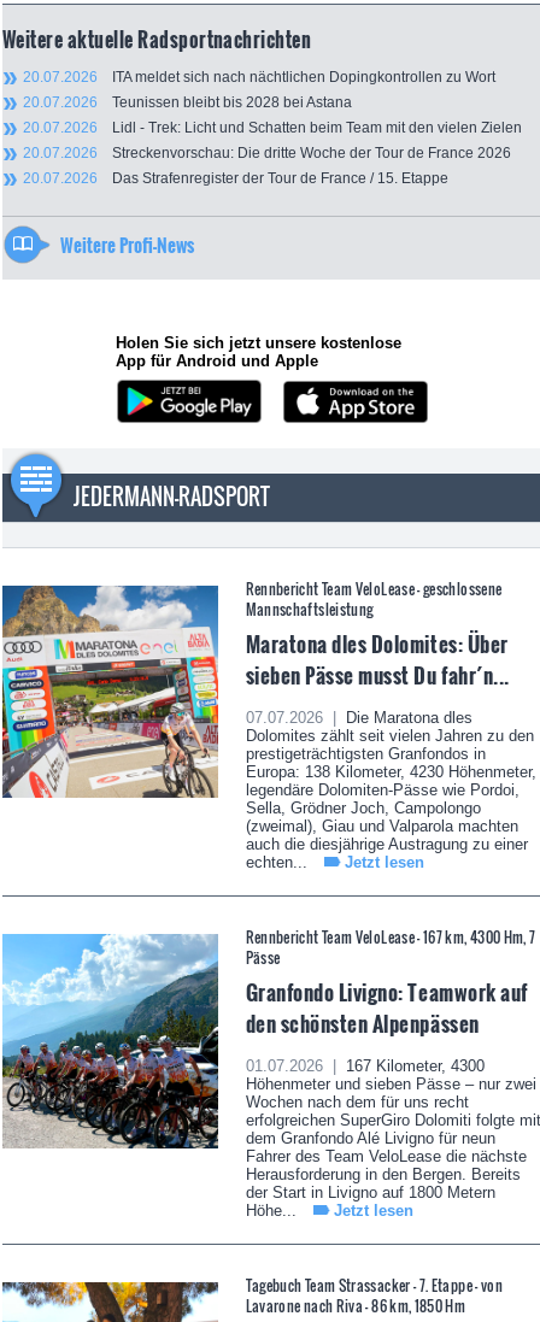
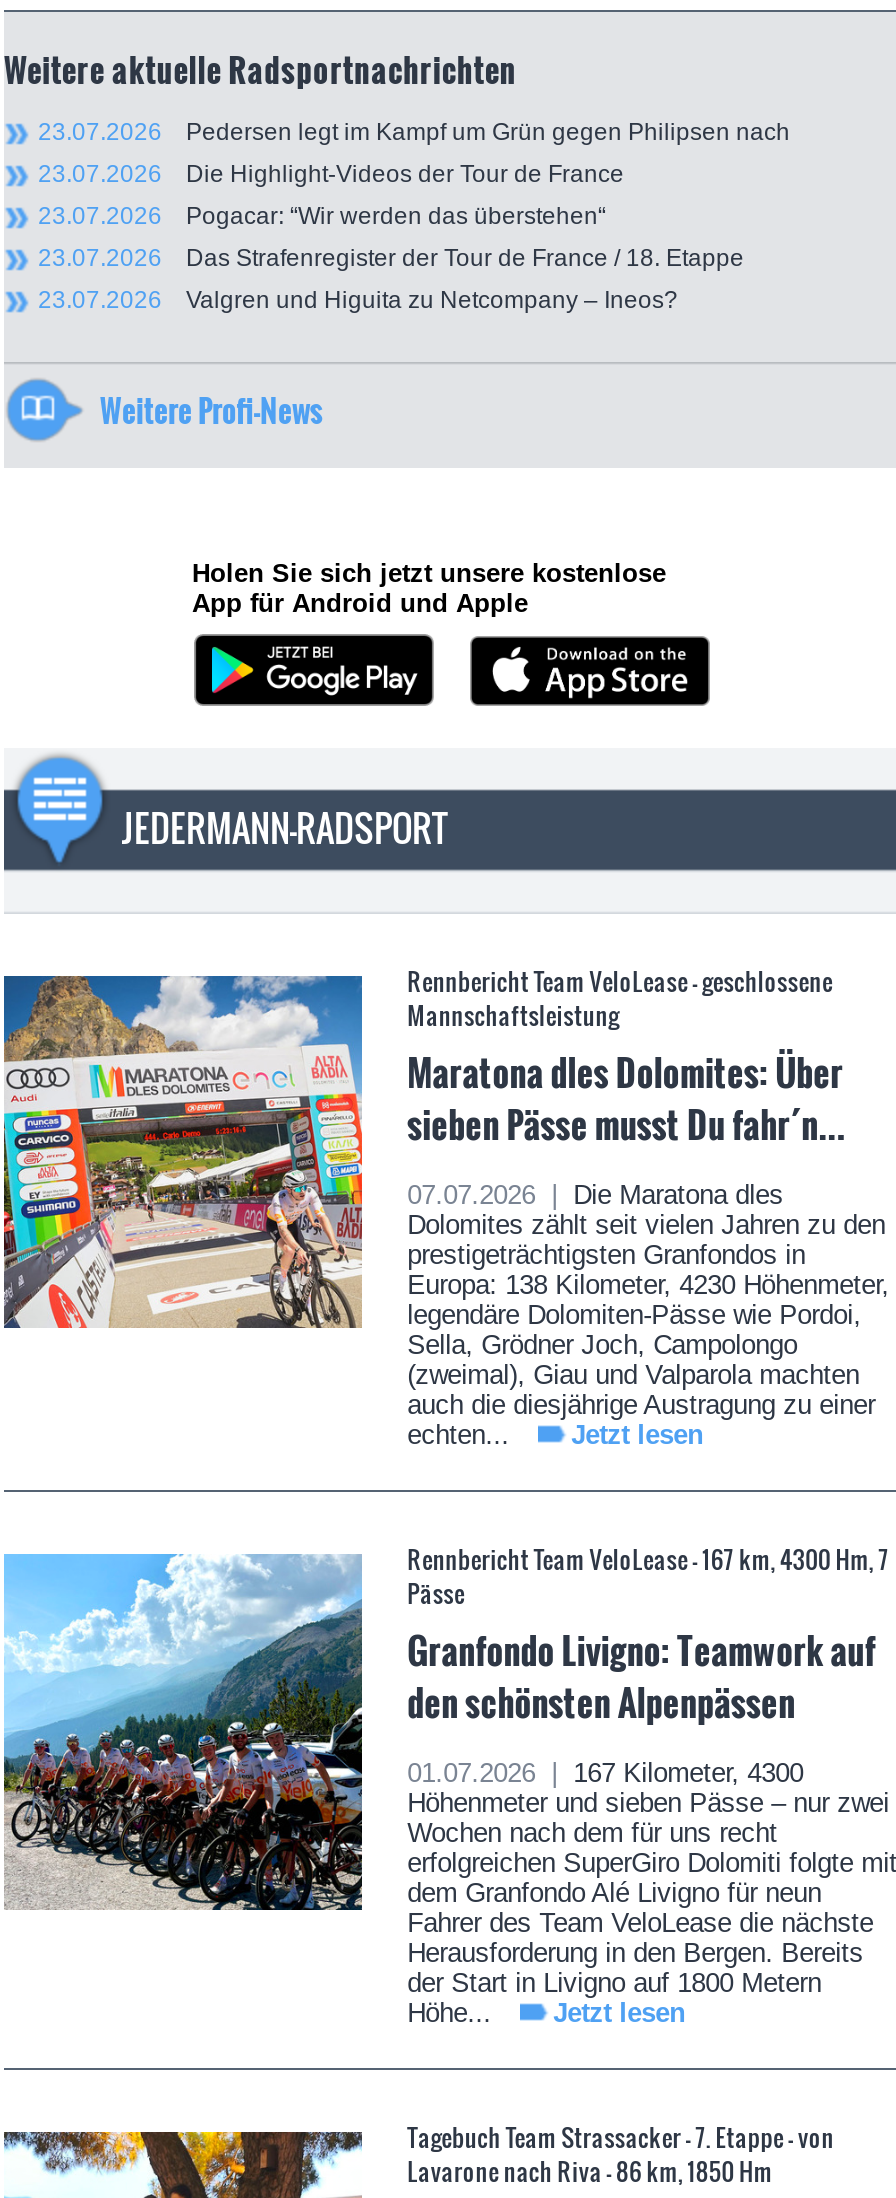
- 20.07.2026 ITA meldet sich nach nächtlichen Dopingkontrollen zu Wort
+ 23.07.2026 Pedersen legt im Kampf um Grün gegen Philipsen nach

- 20.07.2026 Teunissen bleibt bis 2028 bei Astana
+ 23.07.2026 Die Highlight-Videos der Tour de France

- 20.07.2026 Lidl - Trek: Licht und Schatten beim Team mit den vielen Zielen
+ 23.07.2026 Pogacar: “Wir werden das überstehen“

- 20.07.2026 Streckenvorschau: Die dritte Woche der Tour de France 2026
+ 23.07.2026 Das Strafenregister der Tour de France / 18. Etappe

- 20.07.2026 Das Strafenregister der Tour de France / 15. Etappe
+ 23.07.2026 Valgren und Higuita zu Netcompany – Ineos?
